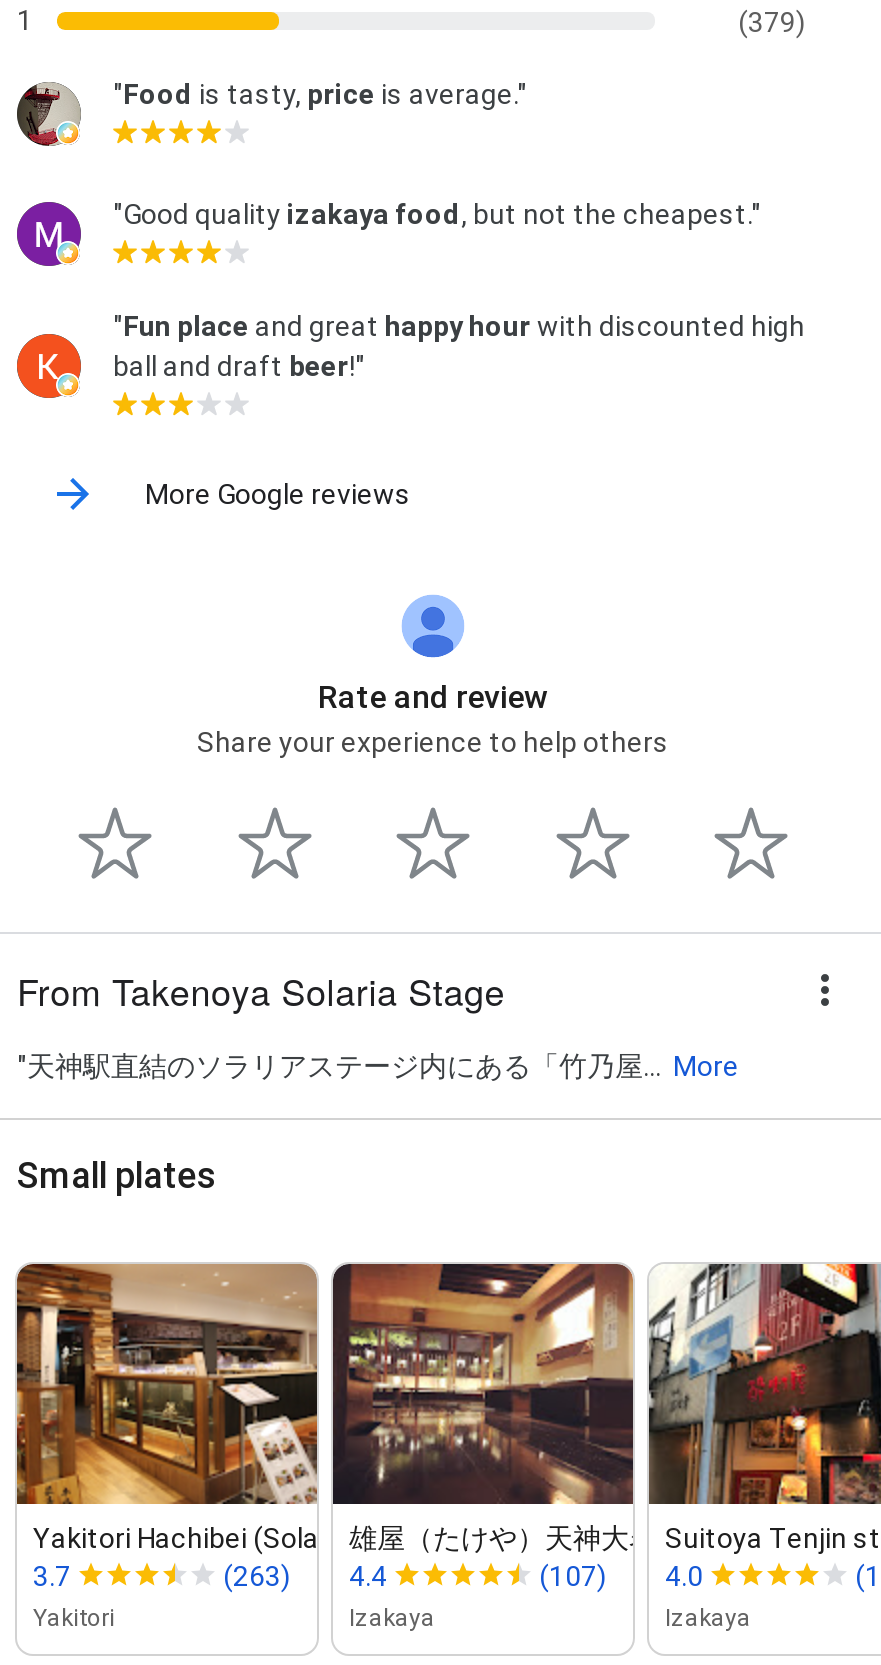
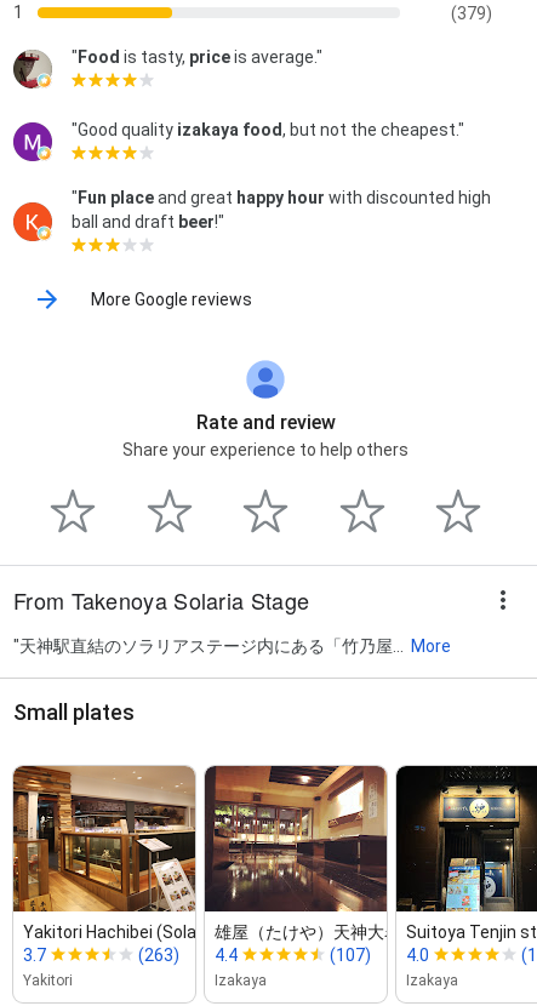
- [image]
+ [image]
